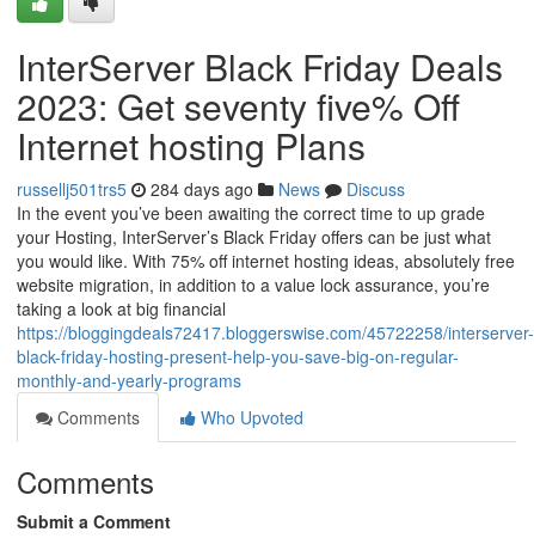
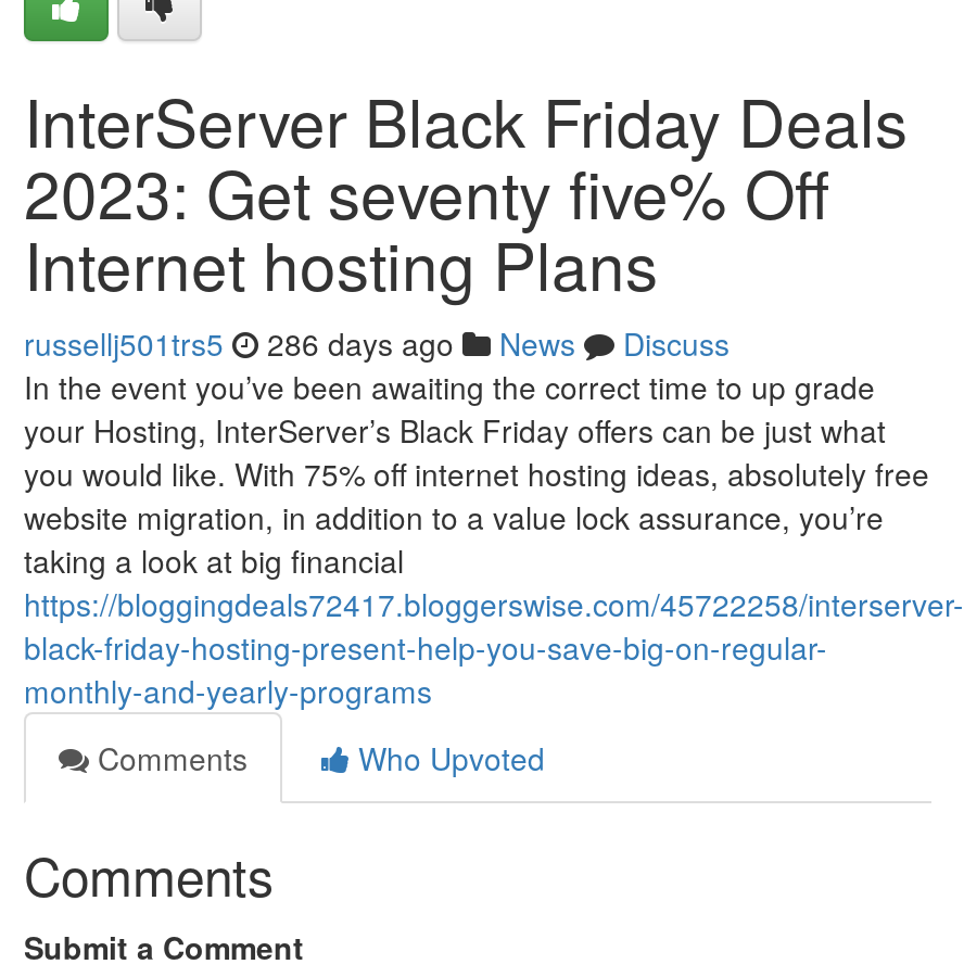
- russellj501trs5 284 days ago News Discuss
+ russellj501trs5 286 days ago News Discuss
